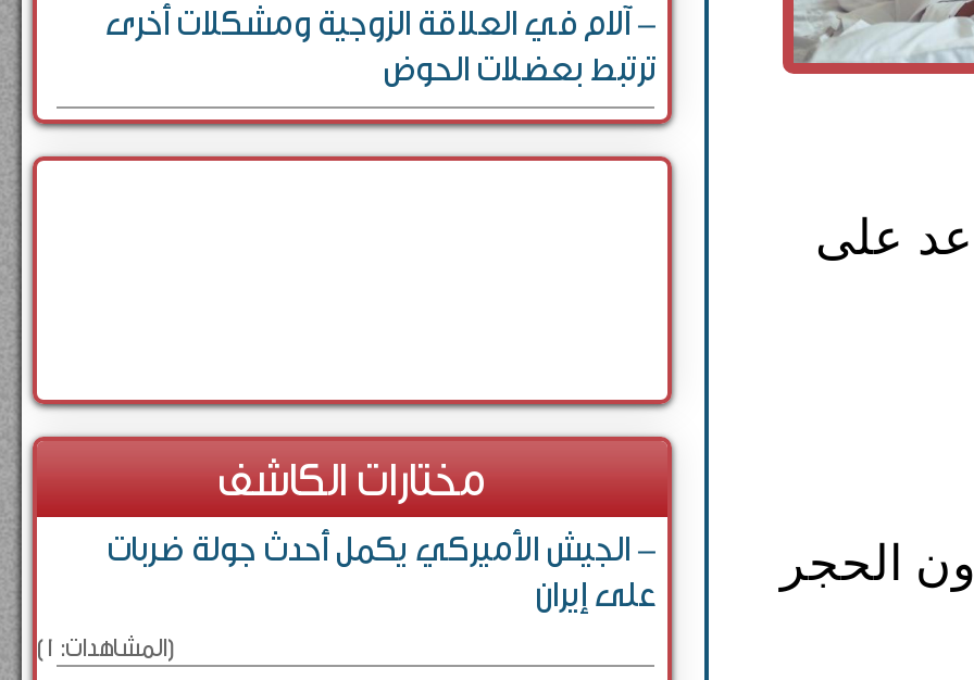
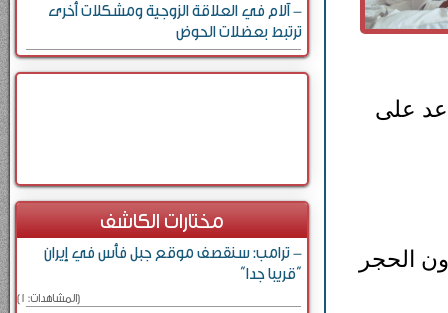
- - الجيش الأميركي يكمل أحدث جولة ضربات
- على إيران
+ - ترامب: سنقصف موقع جبل فأس في إيران
+ “قريبا جدا”
